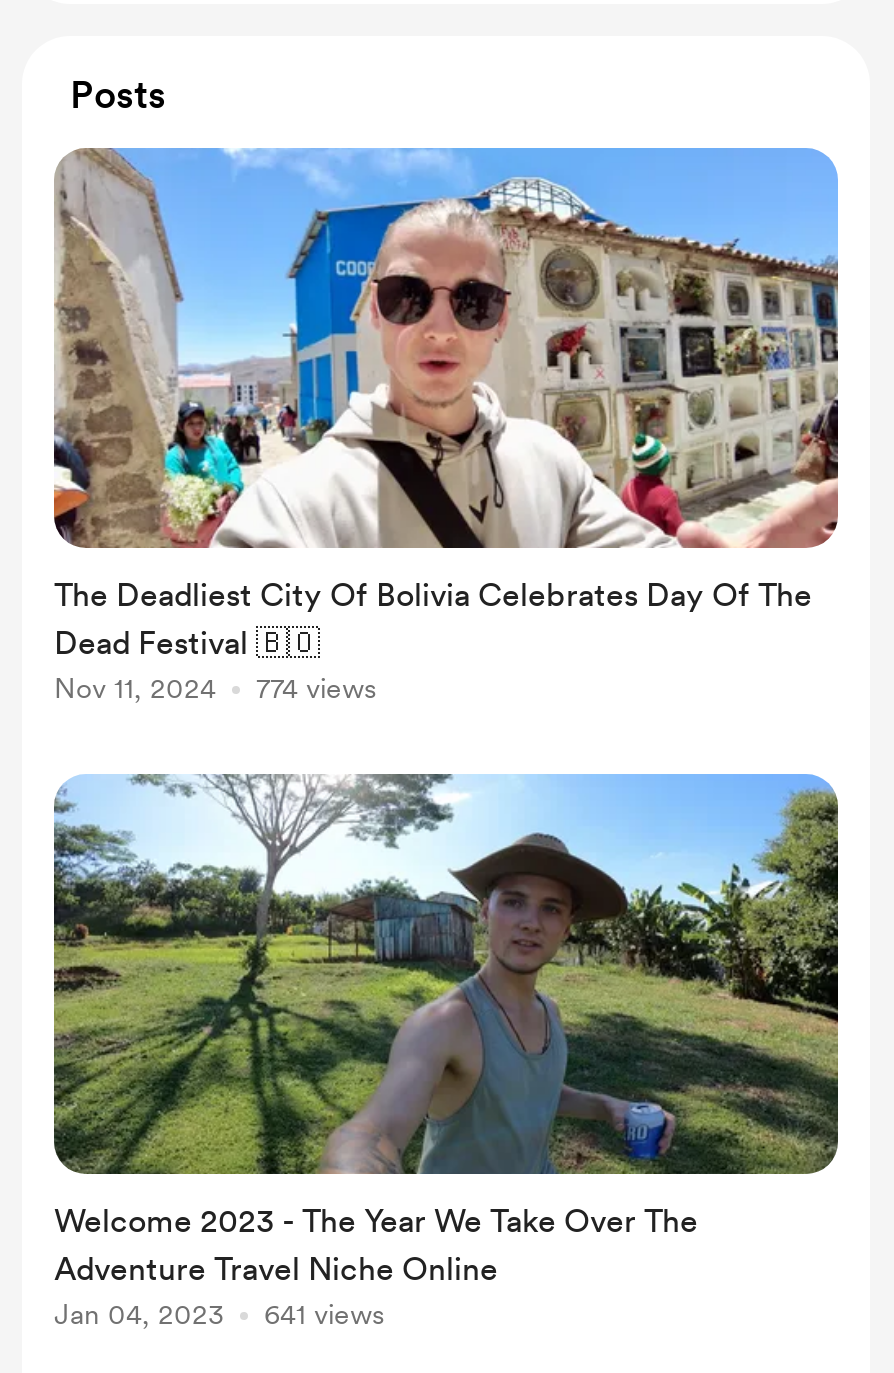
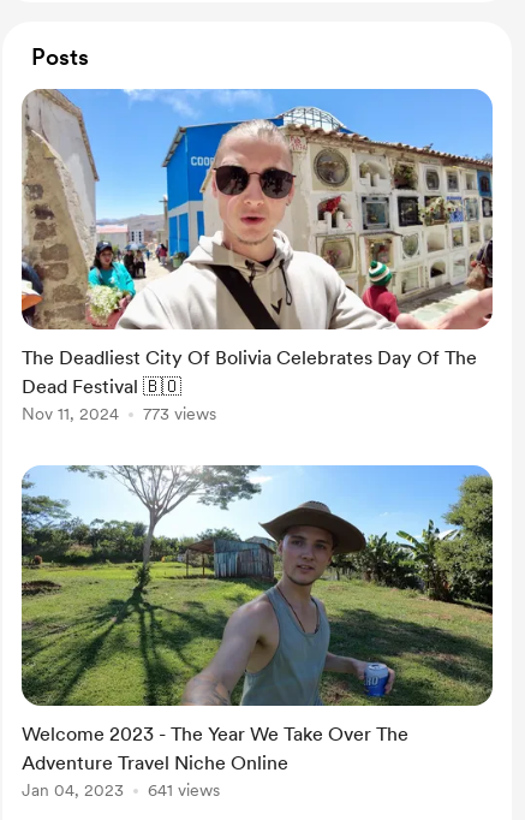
- Nov 11, 2024 774 views
+ Nov 11, 2024 773 views
